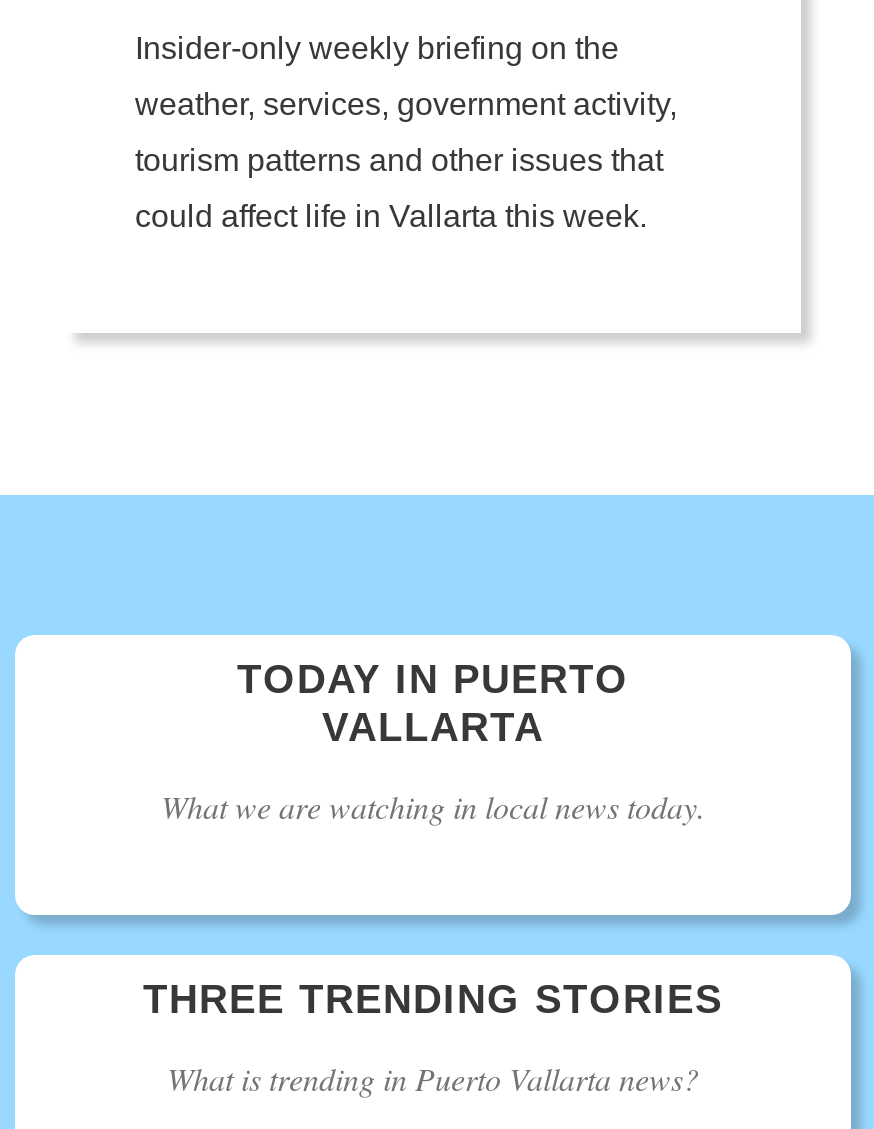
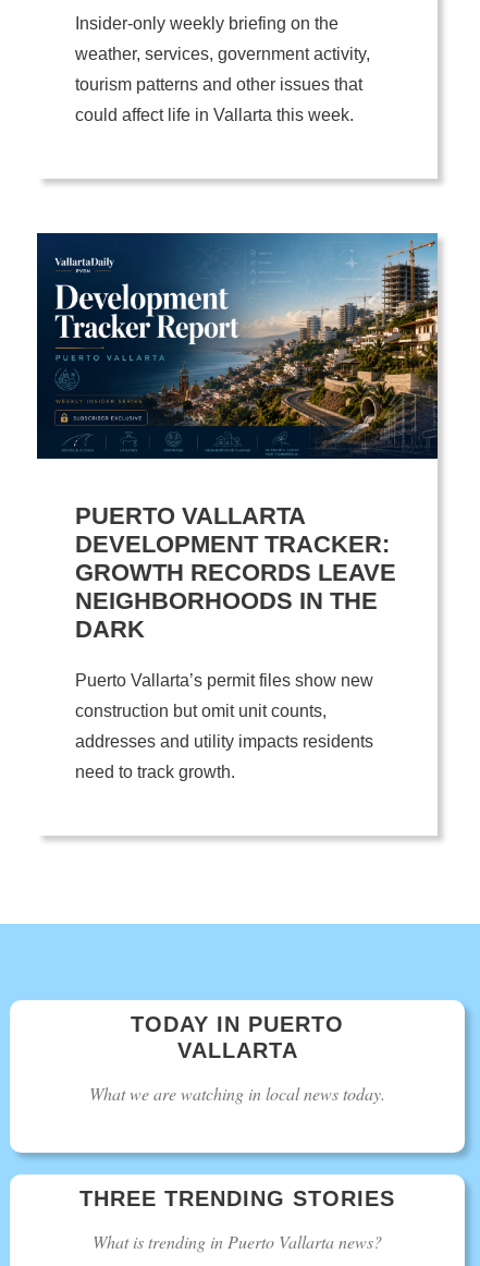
+ [image]
+ PUERTO VALLARTA
+ DEVELOPMENT TRACKER:
+ GROWTH RECORDS LEAVE
+ NEIGHBORHOODS IN THE
+ DARK
+ Puerto Vallarta’s permit files show new
+ construction but omit unit counts,
+ addresses and utility impacts residents
+ need to track growth.
